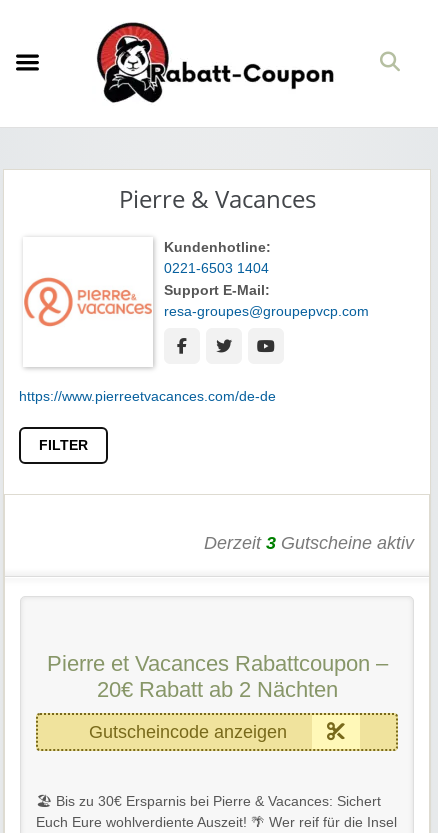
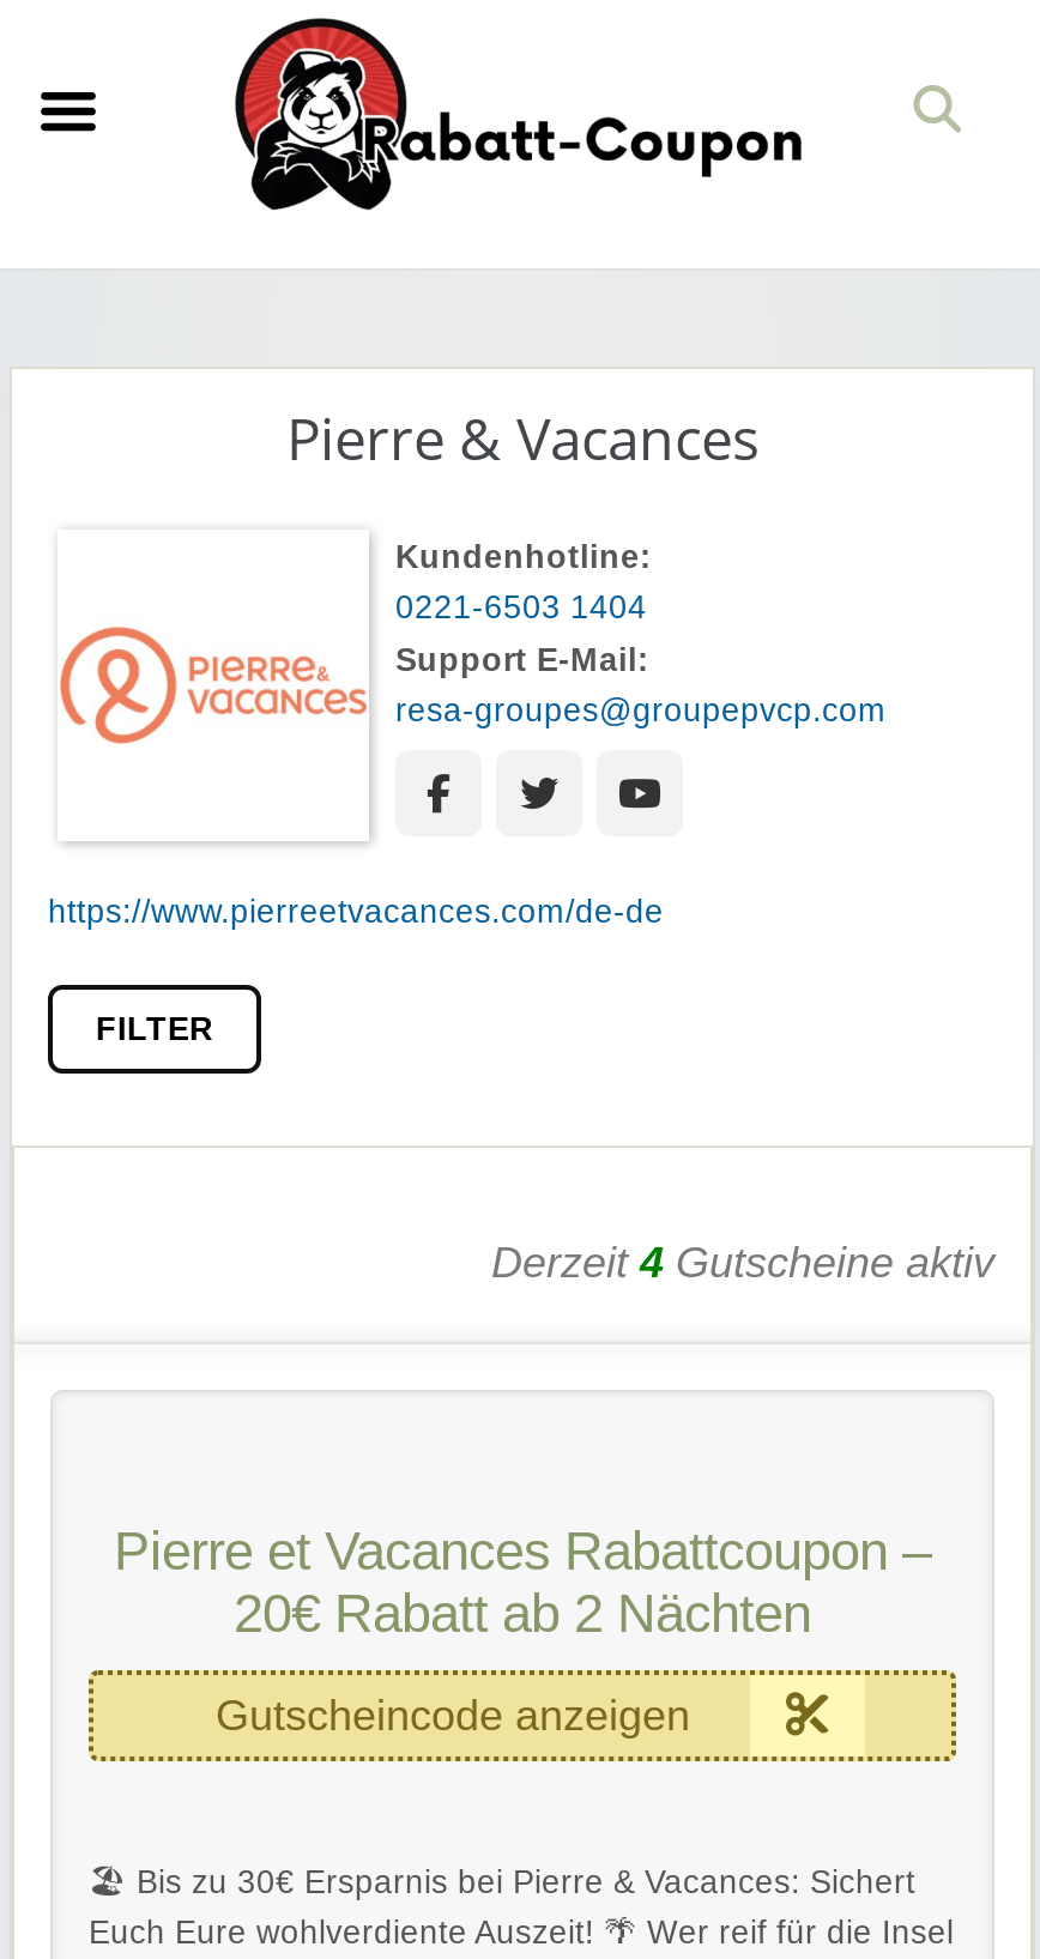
- Derzeit 3 Gutscheine aktiv
+ Derzeit 4 Gutscheine aktiv
